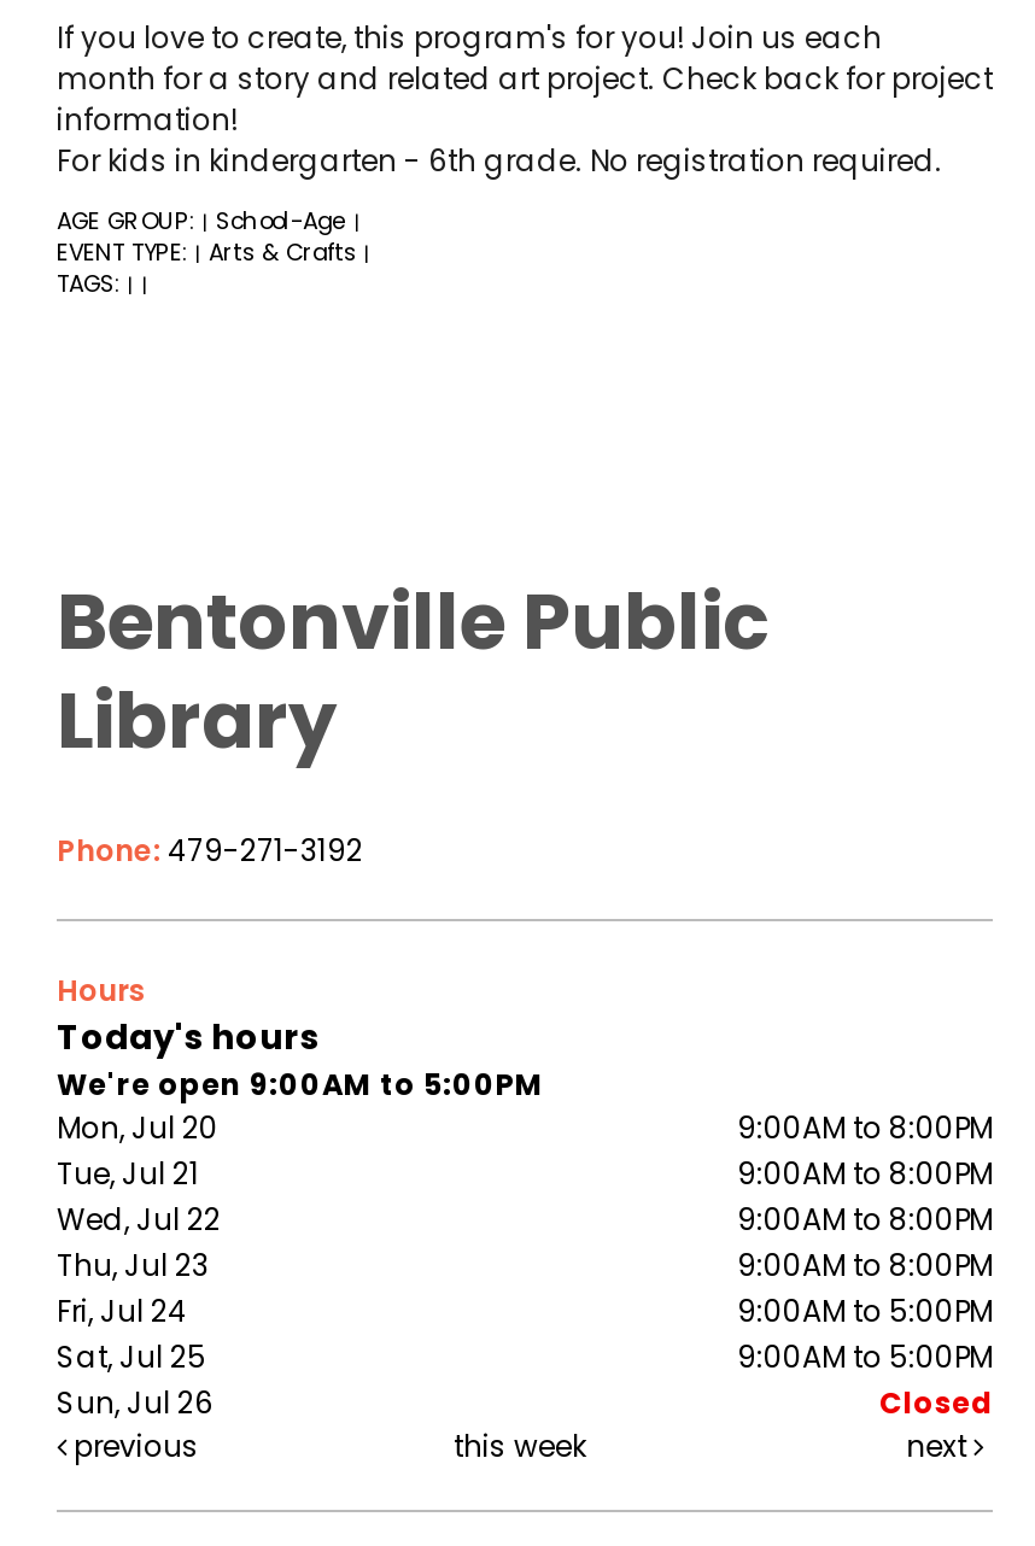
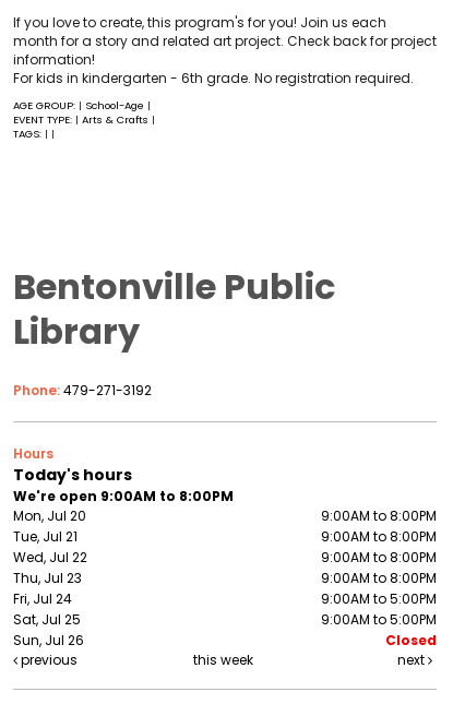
- We're open 9:00AM to 5:00PM
+ We're open 9:00AM to 8:00PM
